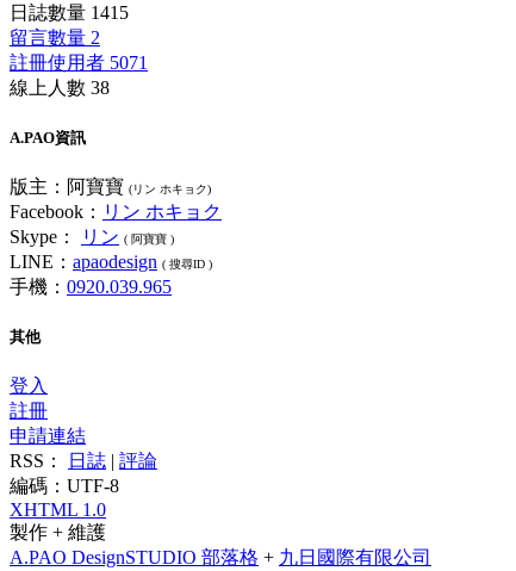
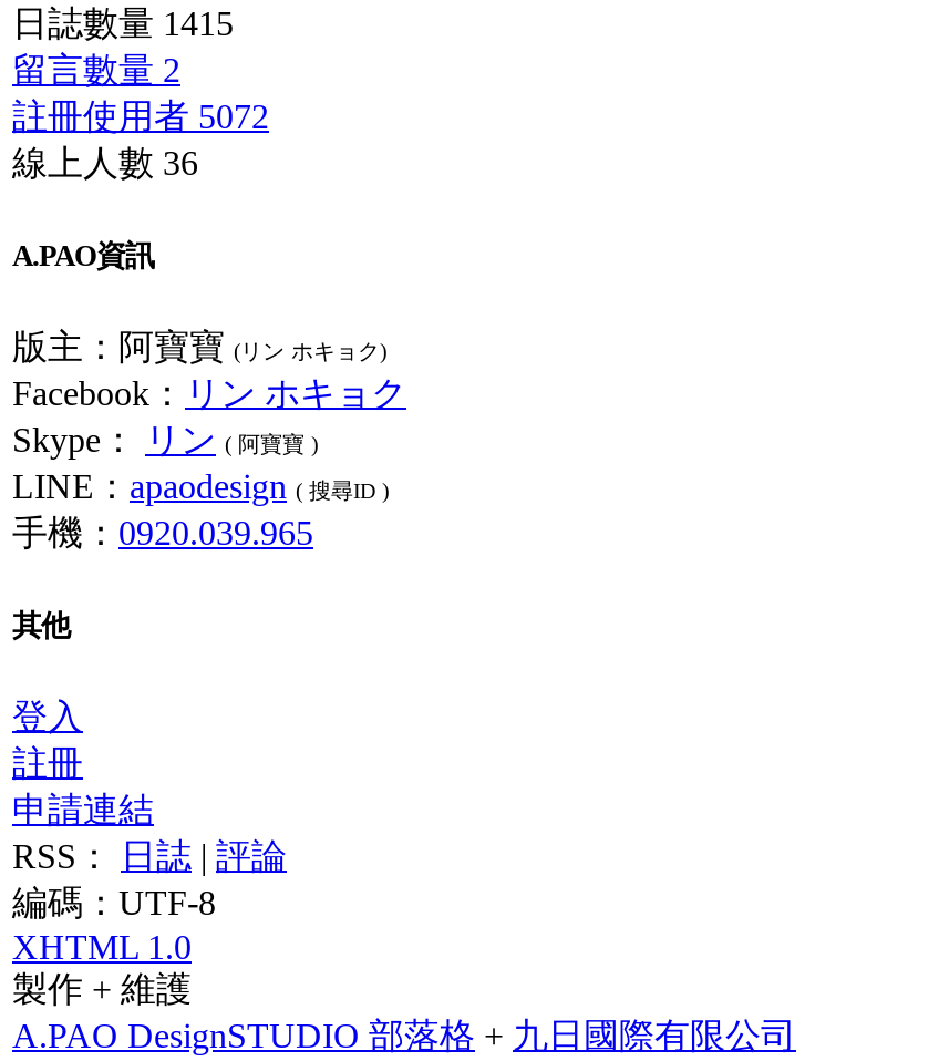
- 註冊使用者 5071
+ 註冊使用者 5072

- 線上人數 38
+ 線上人數 36
